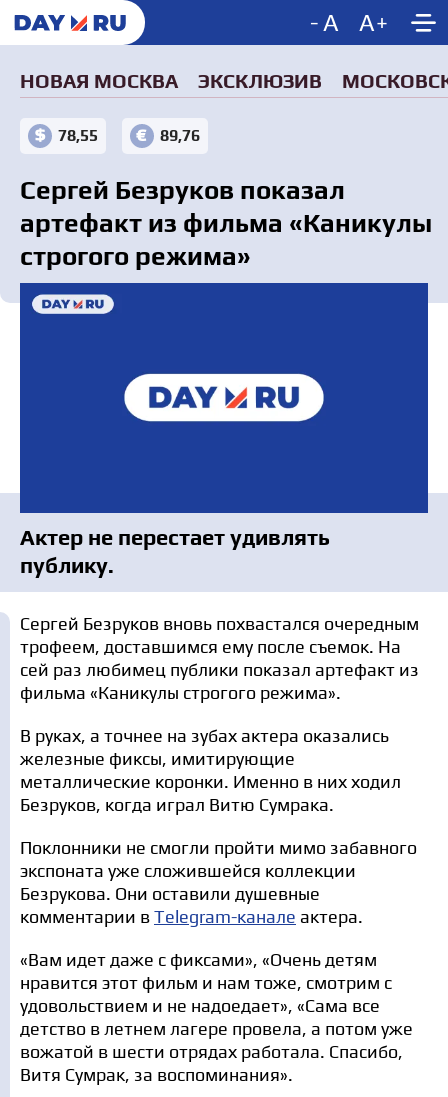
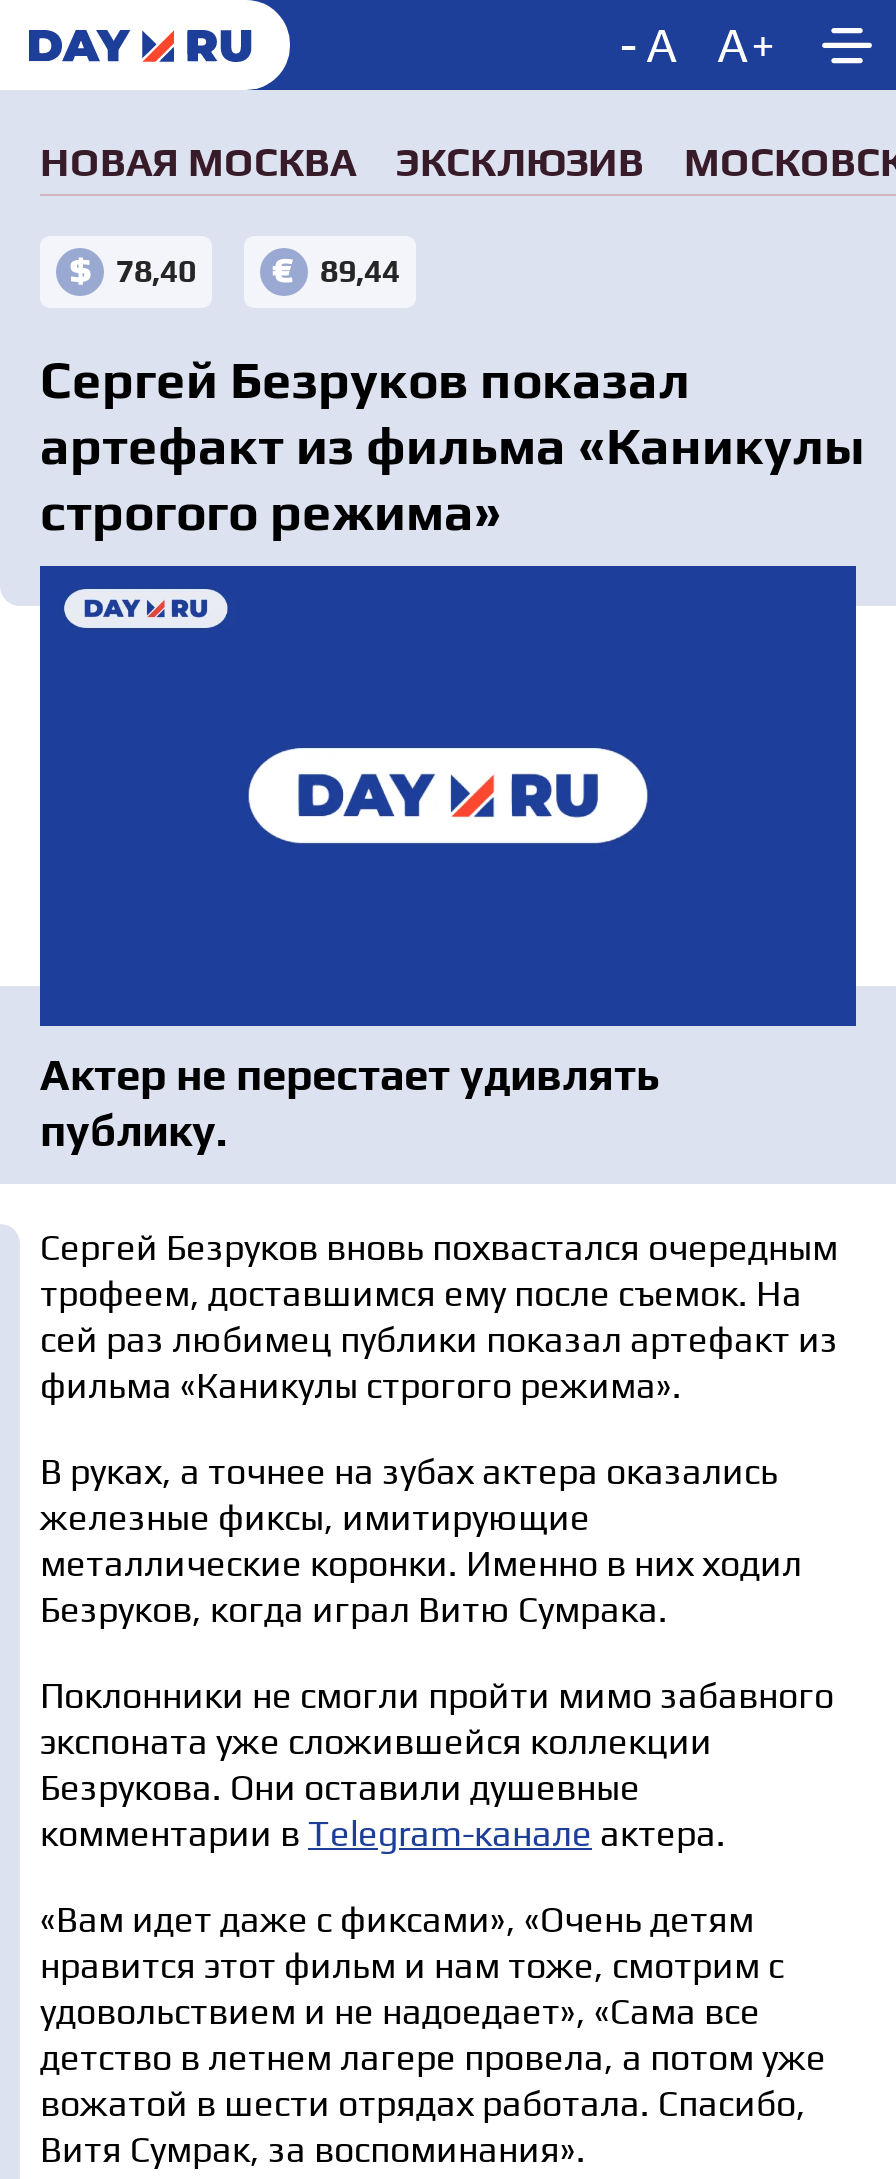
- 78,55
+ 78,40

- 89,76
+ 89,44
